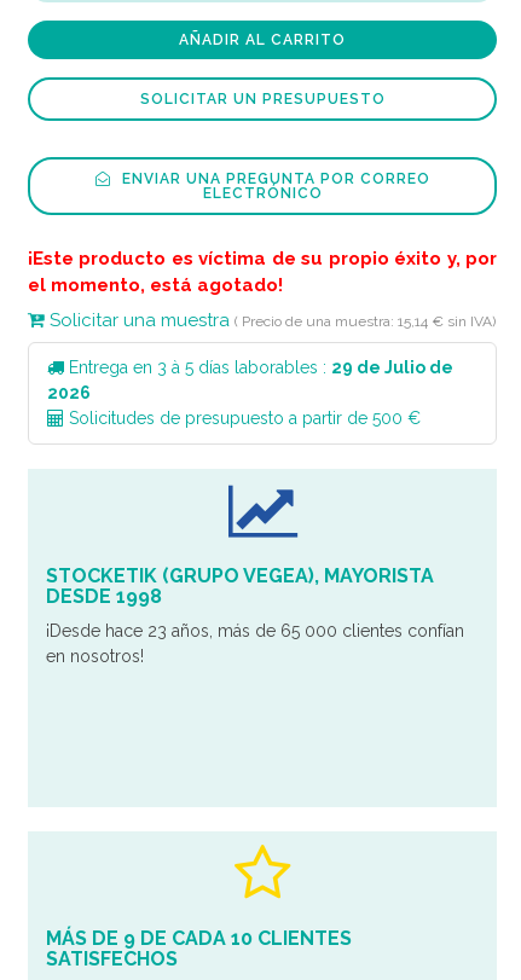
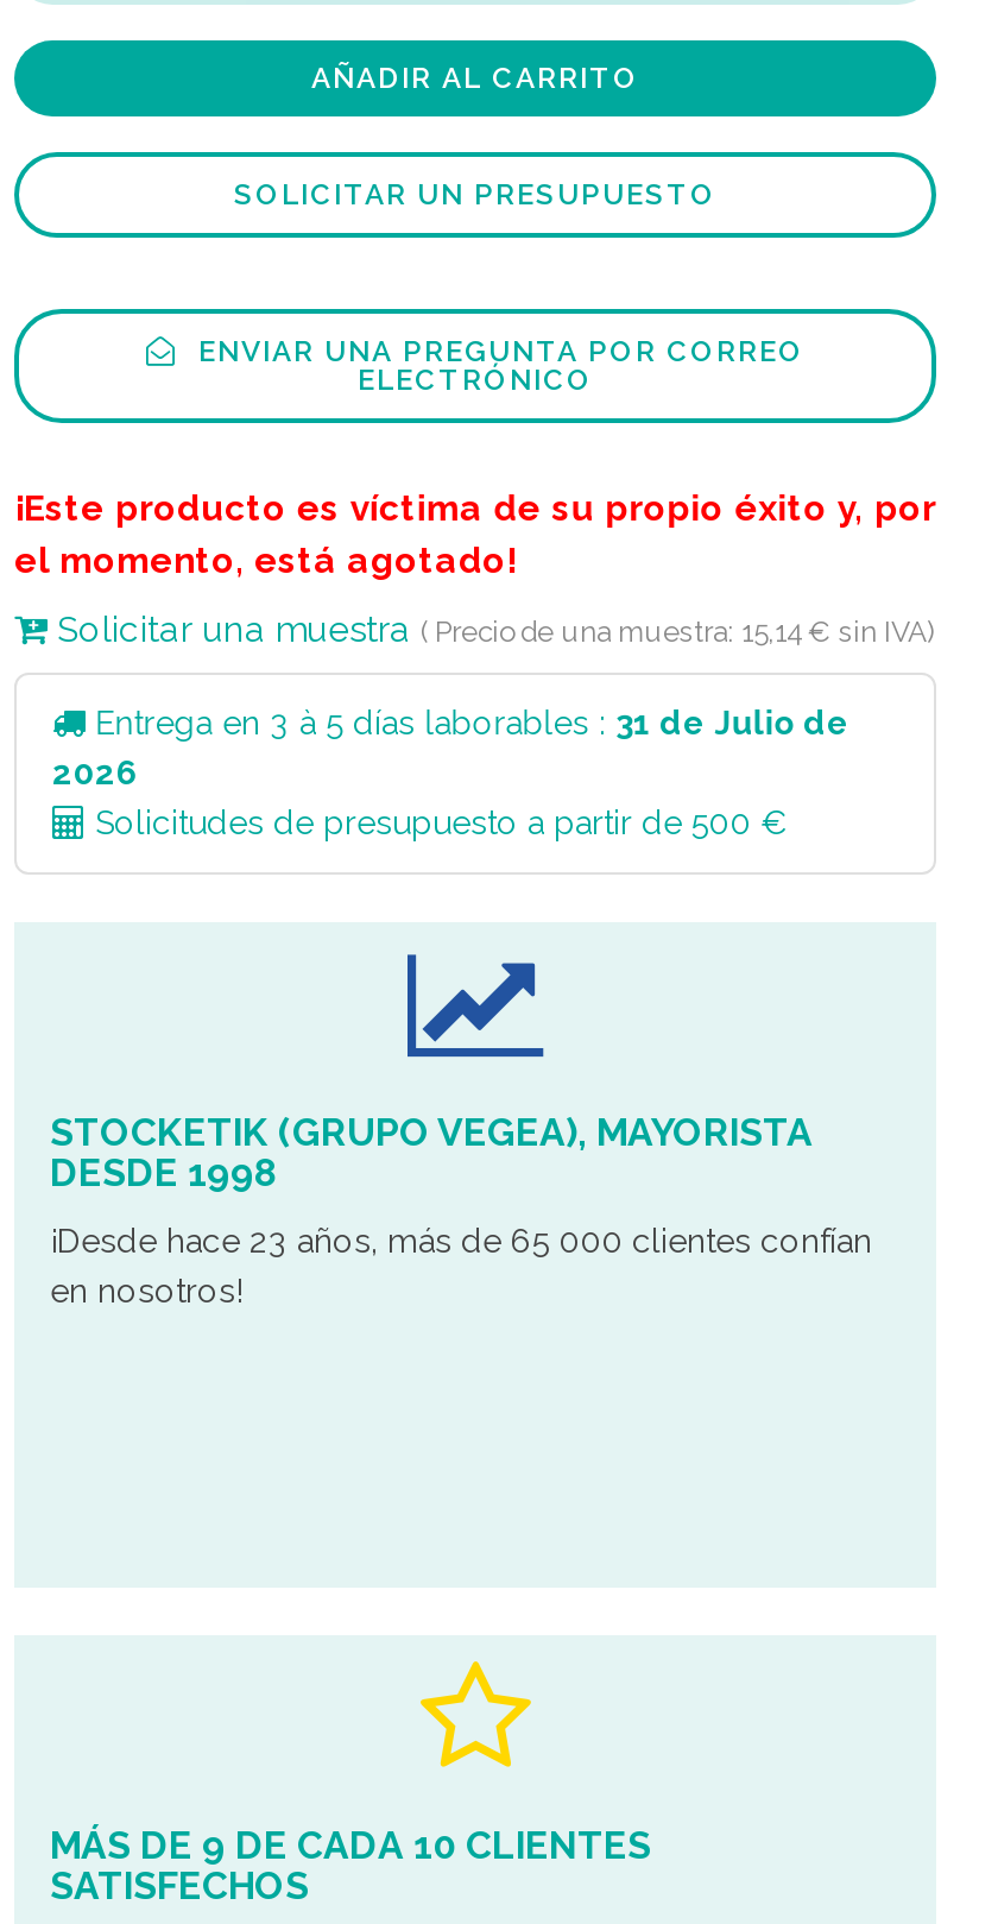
- Entrega en 3 à 5 días laborables : 29 de Julio de
+ Entrega en 3 à 5 días laborables : 31 de Julio de
